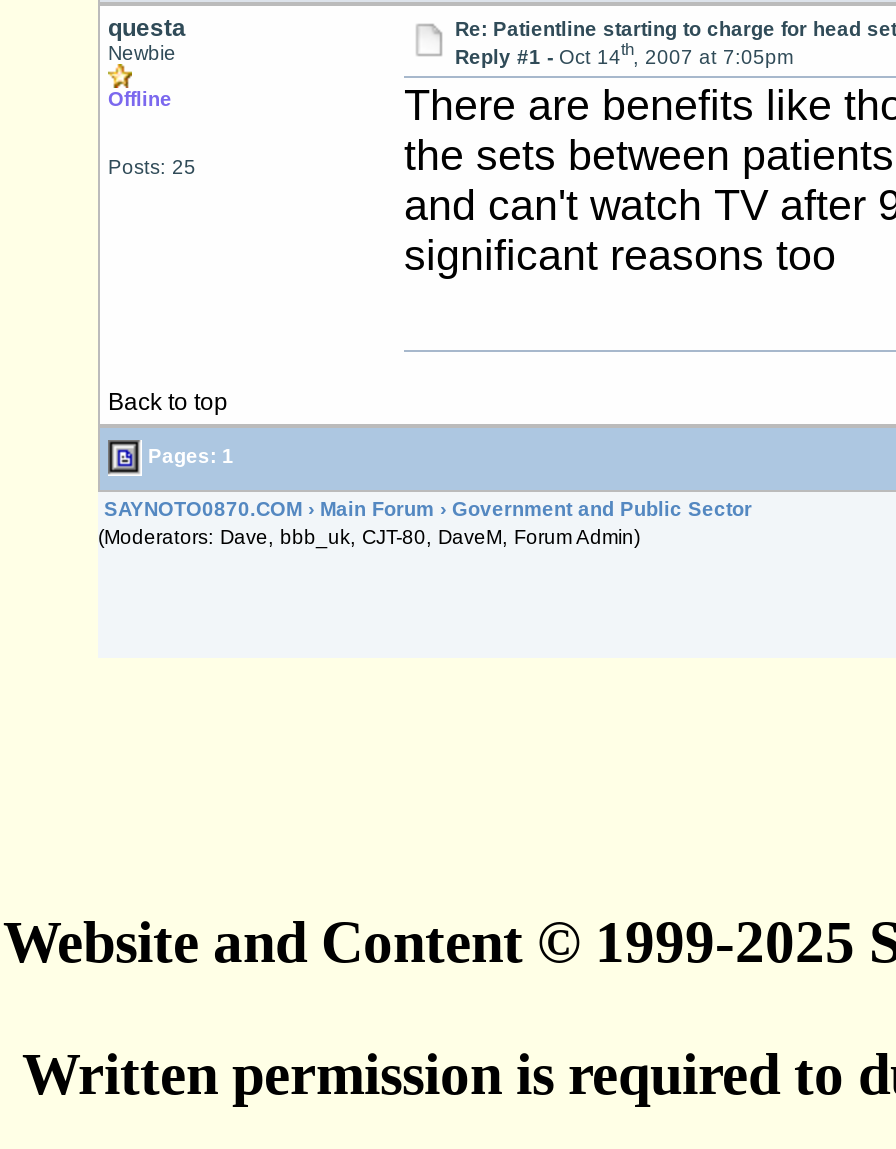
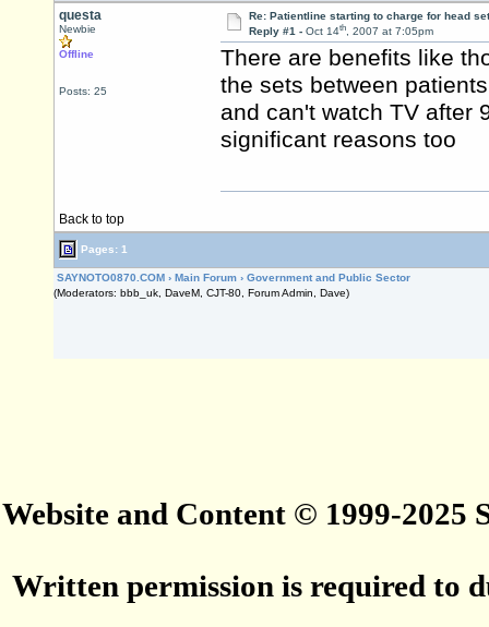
- (Moderators: Dave, bbb_uk, CJT-80, DaveM, Forum Admin)
+ (Moderators: bbb_uk, DaveM, CJT-80, Forum Admin, Dave)
